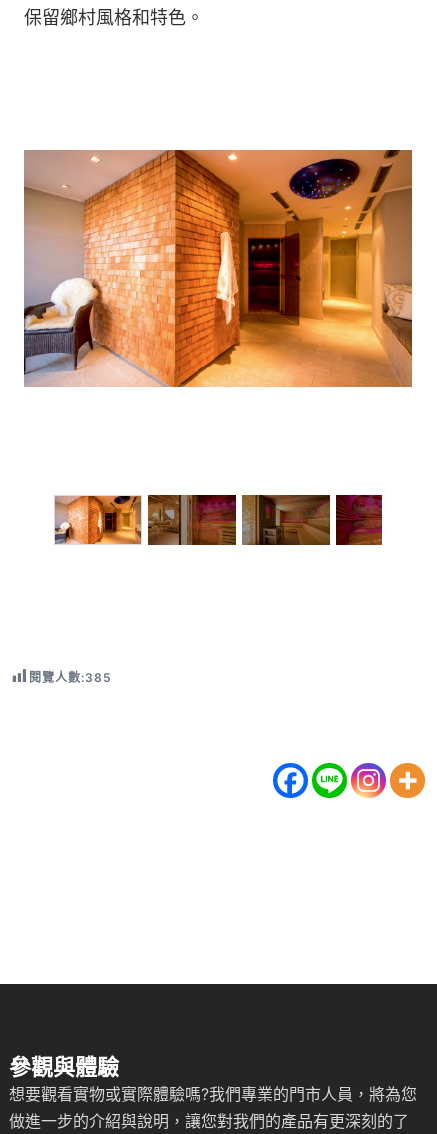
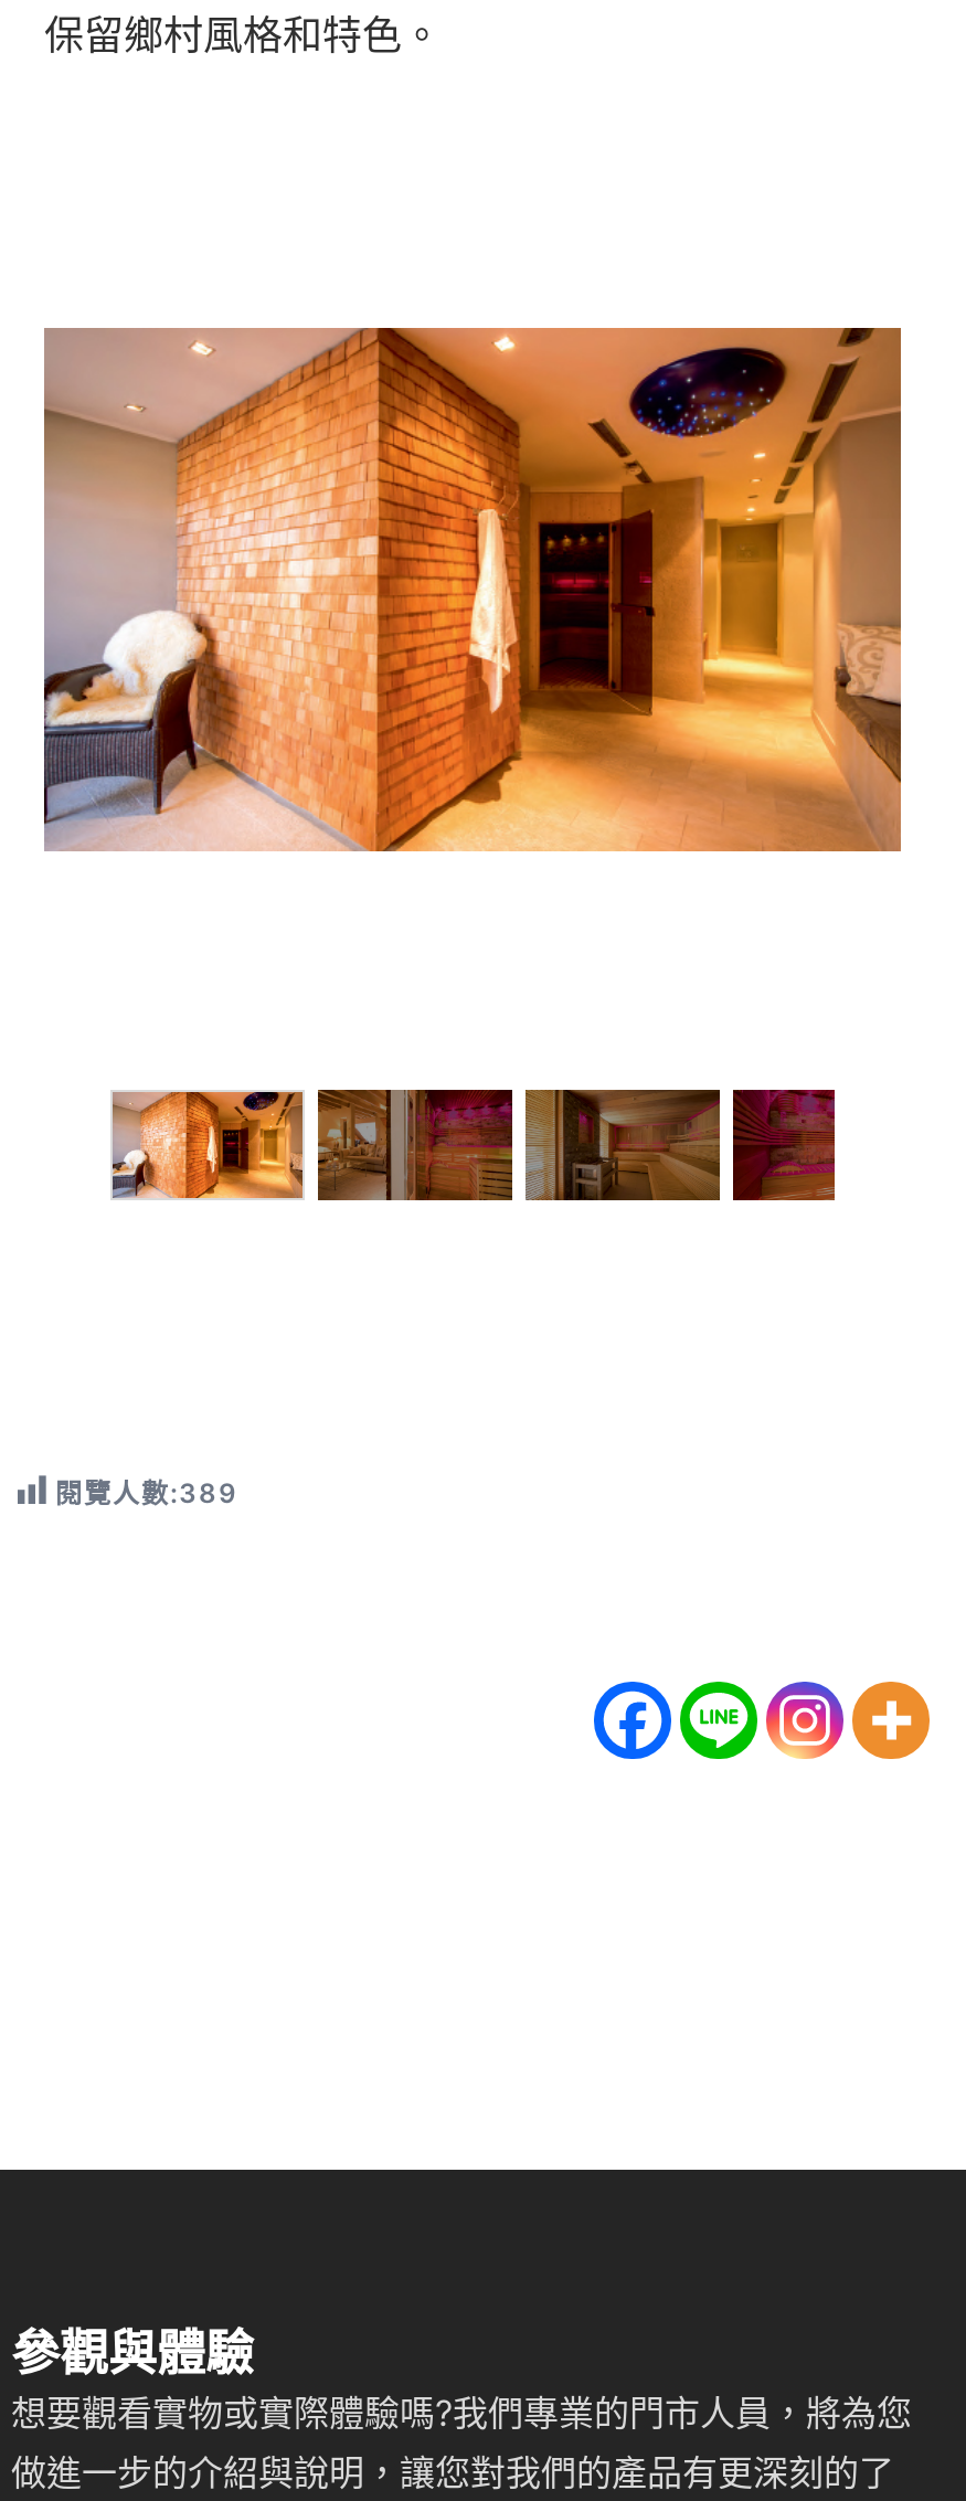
- 閱覽人數:385
+ 閱覽人數:389
